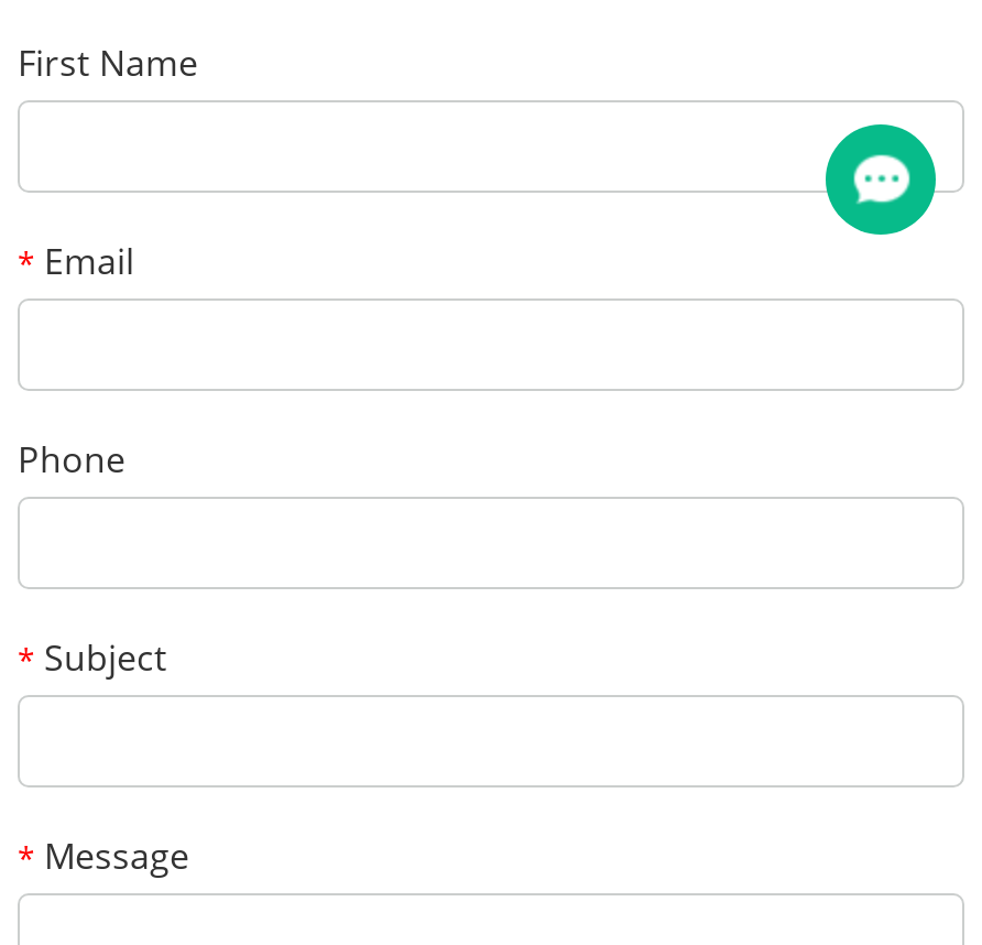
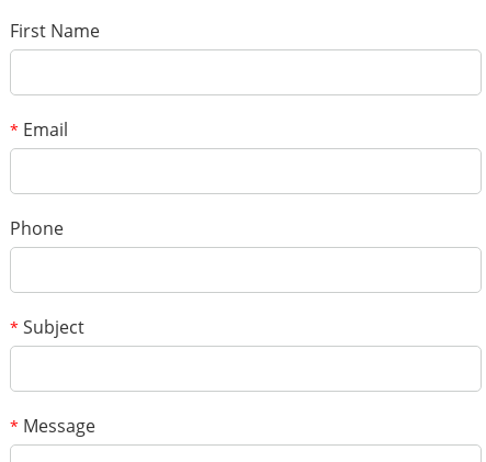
- [image]
